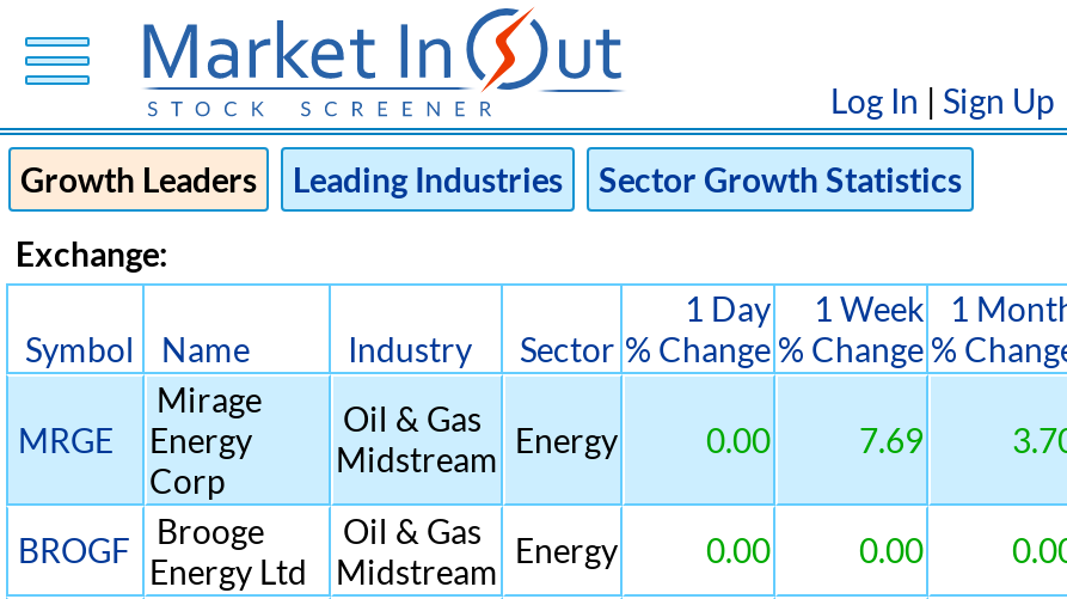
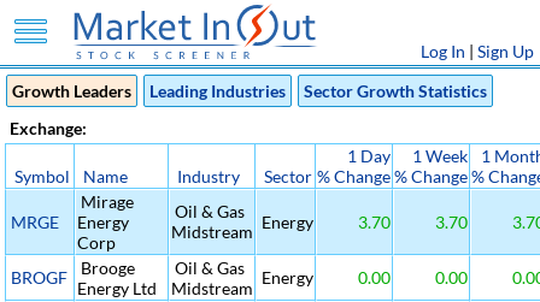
- 0.00
+ 3.70

- 7.69
+ 3.70
